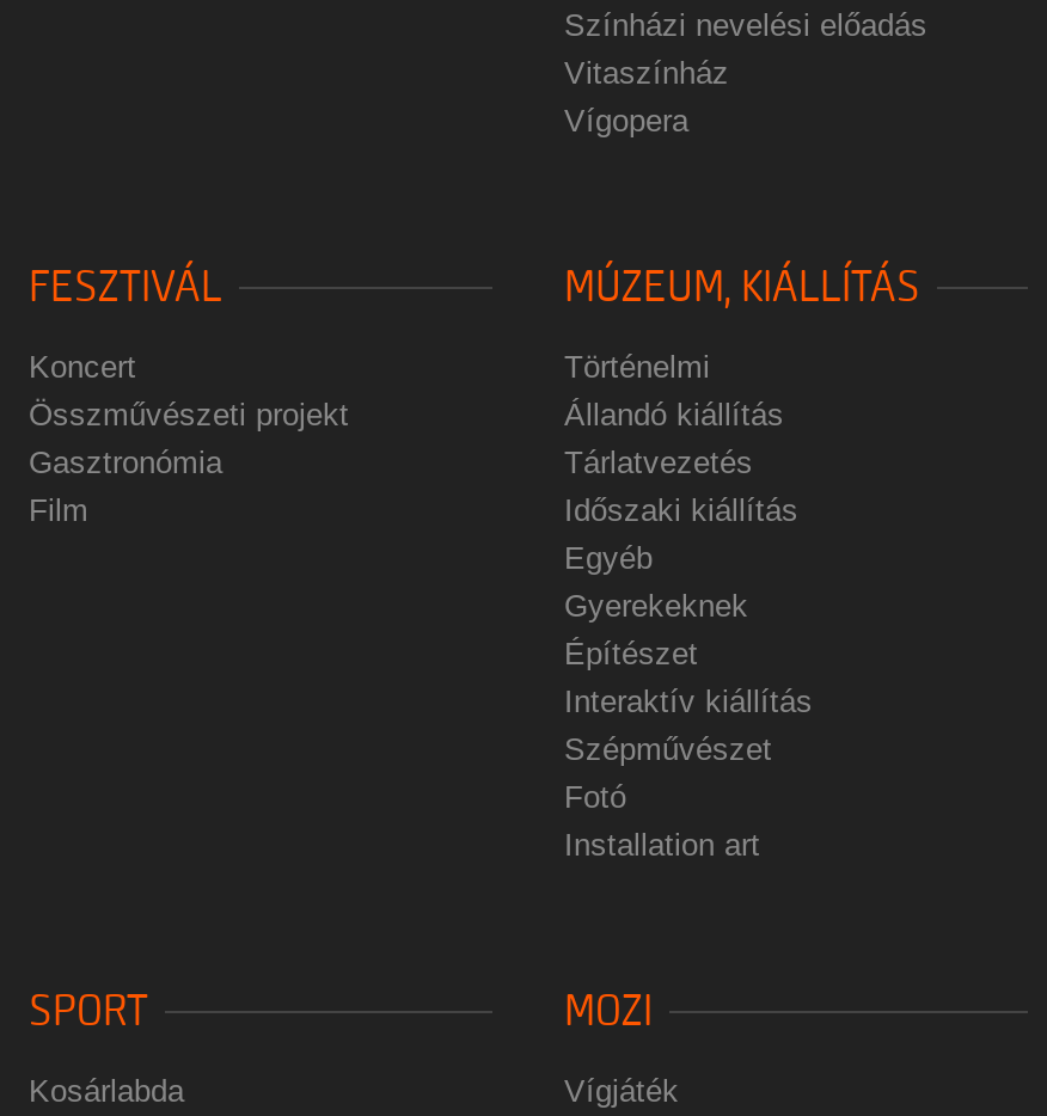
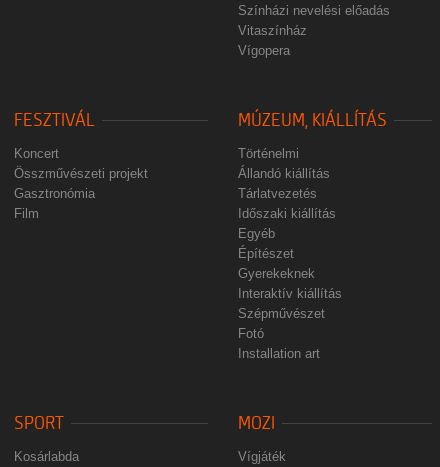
moved down: Gyerekeknek

moved up: Építészet
